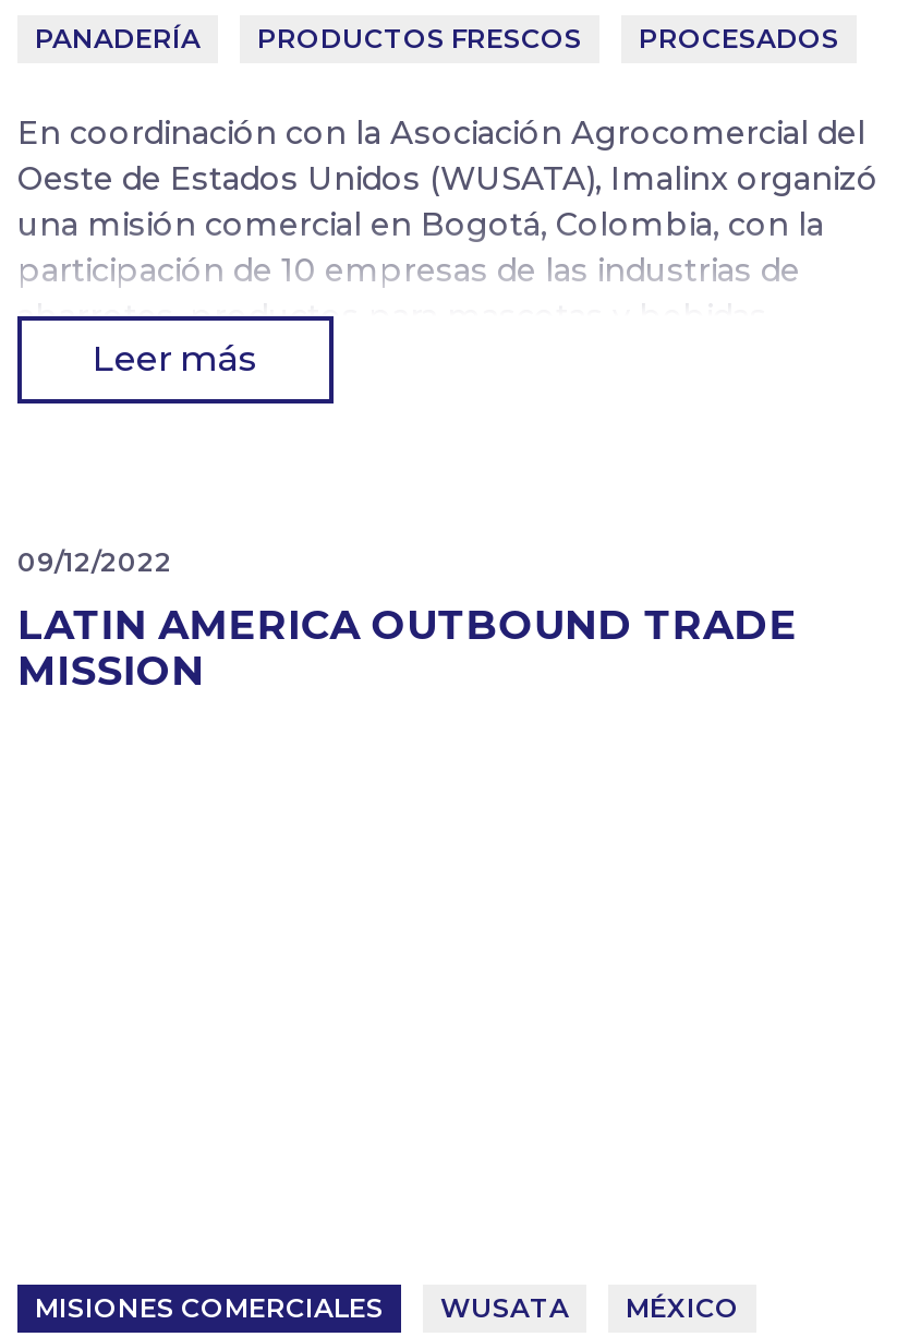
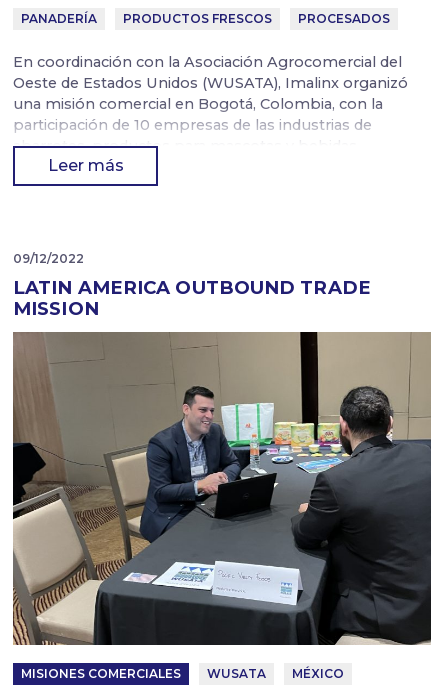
+ [image]
